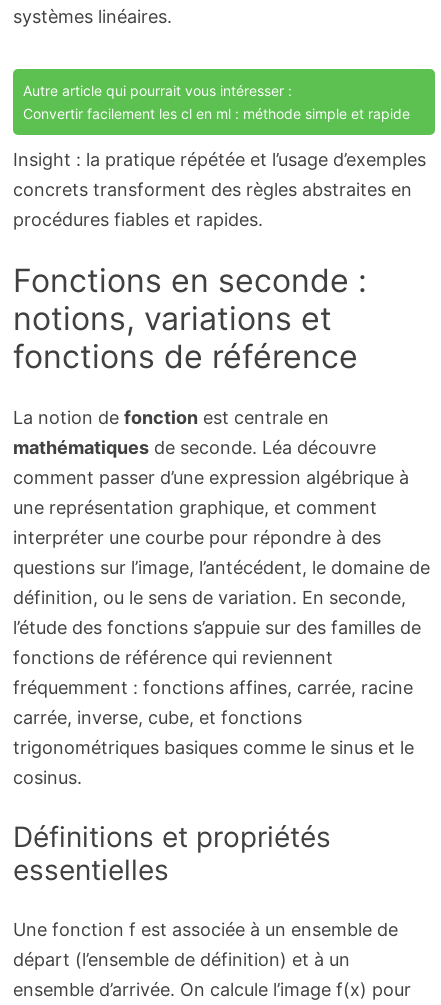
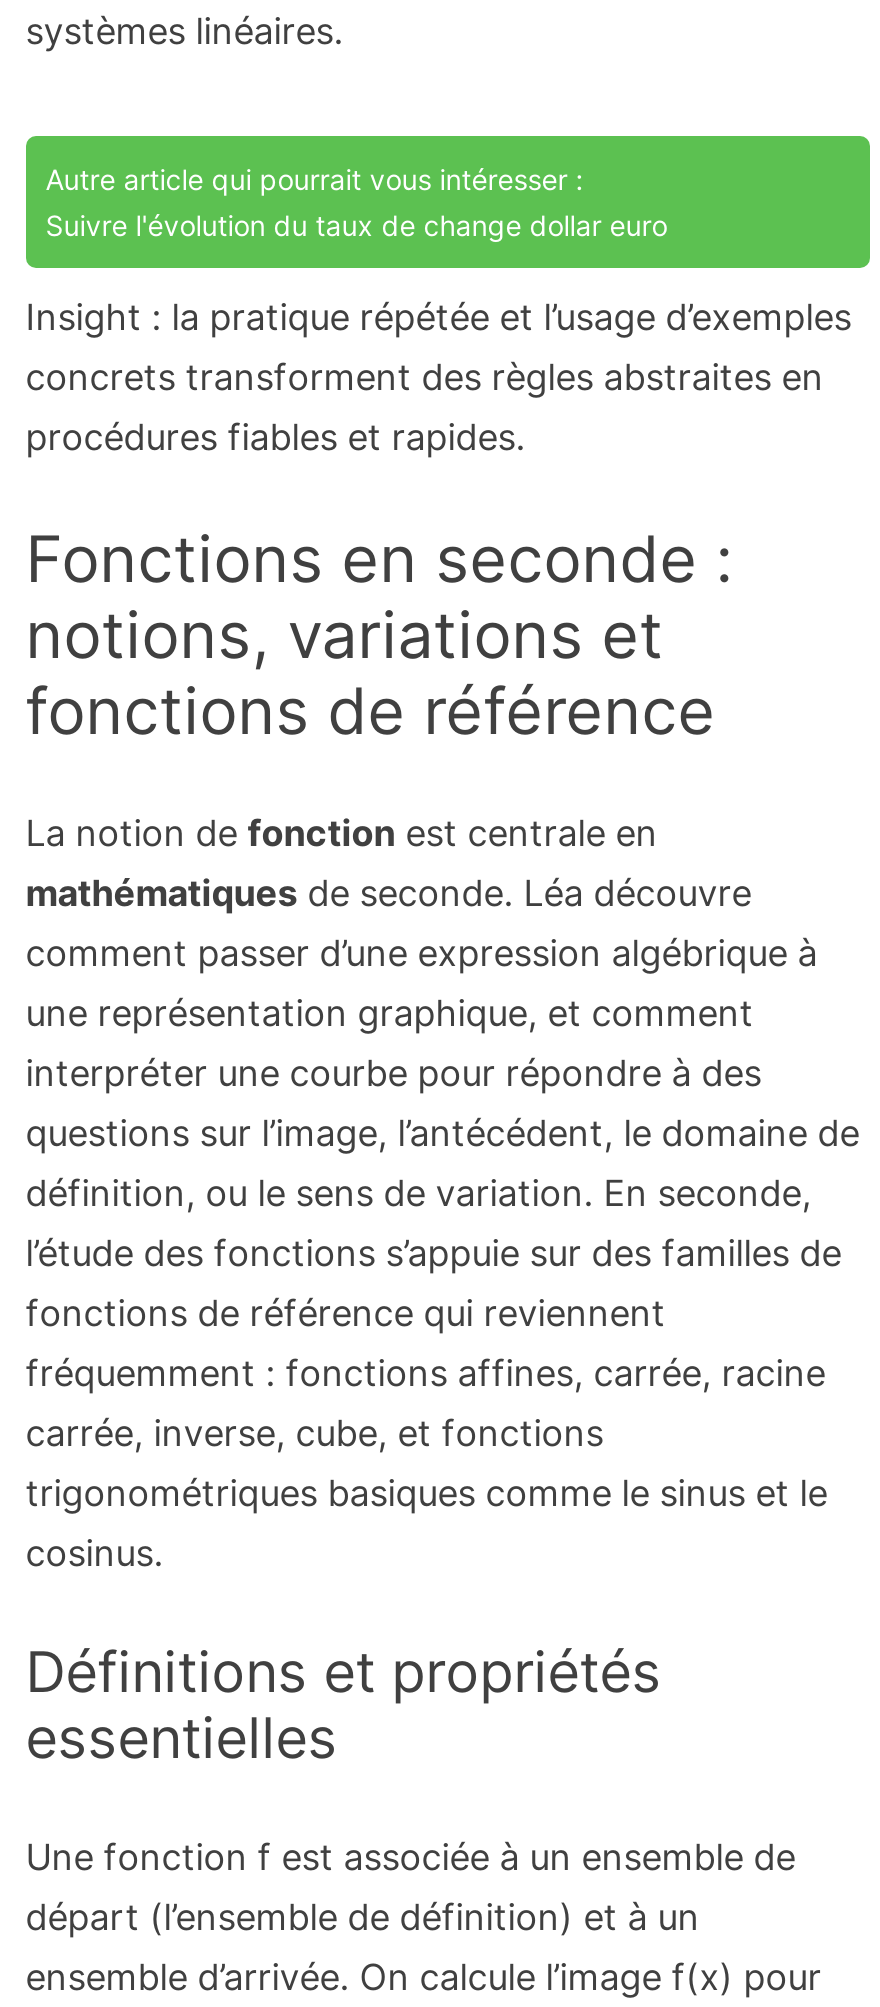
- Convertir facilement les cl en ml : méthode simple et rapide
+ Suivre l'évolution du taux de change dollar euro
